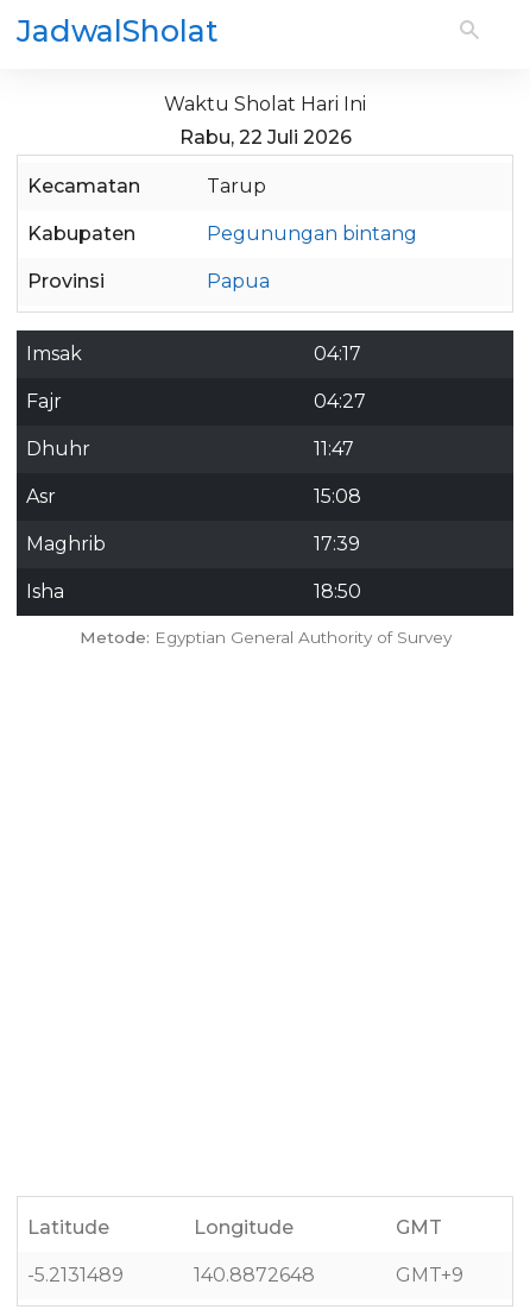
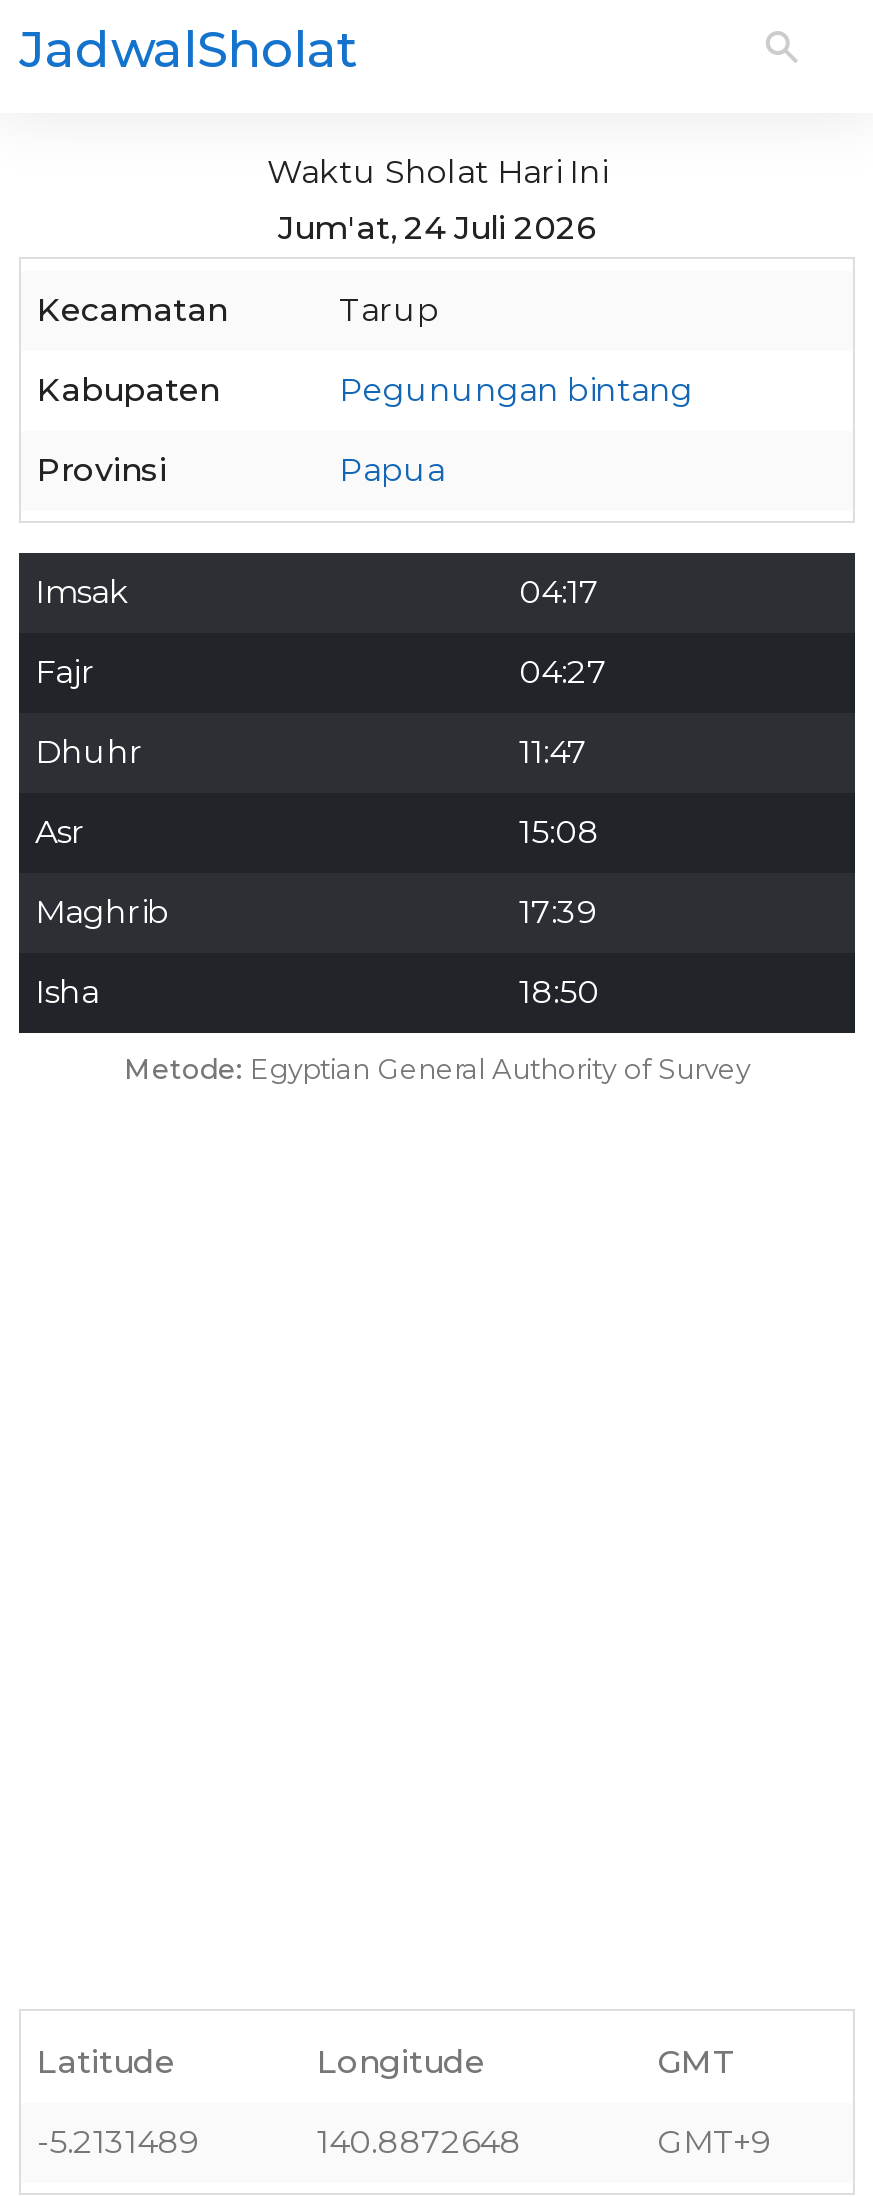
- Rabu, 22 Juli 2026
+ Jum'at, 24 Juli 2026
